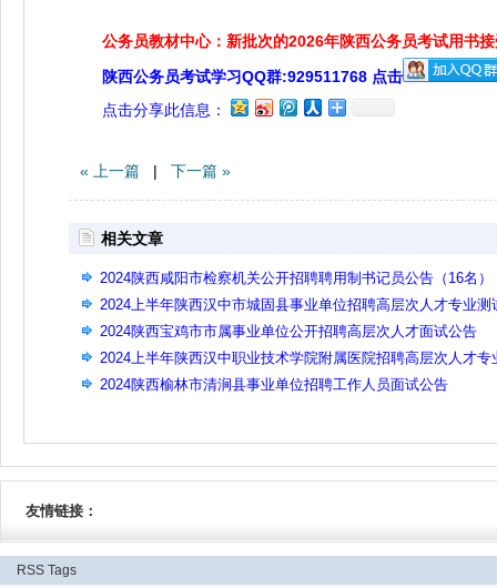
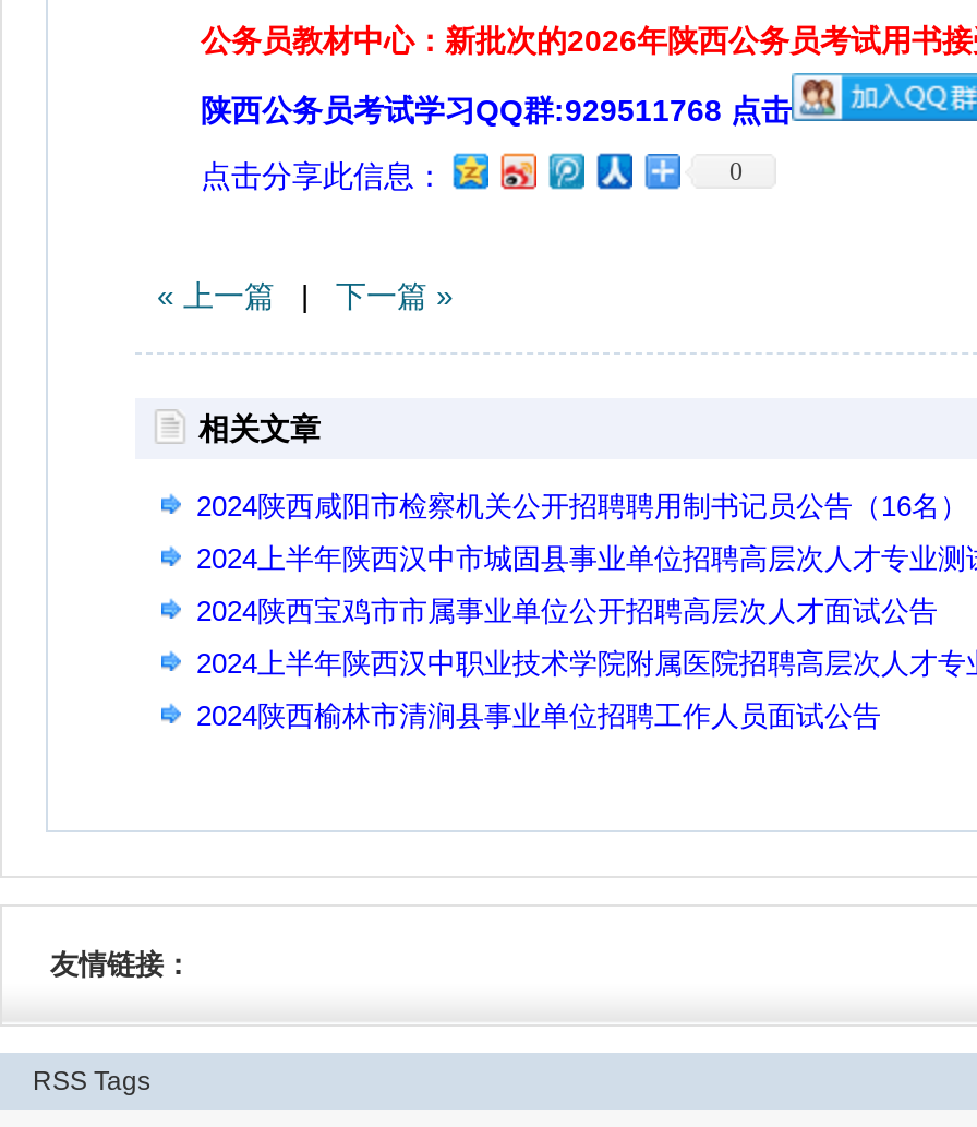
+ 0
